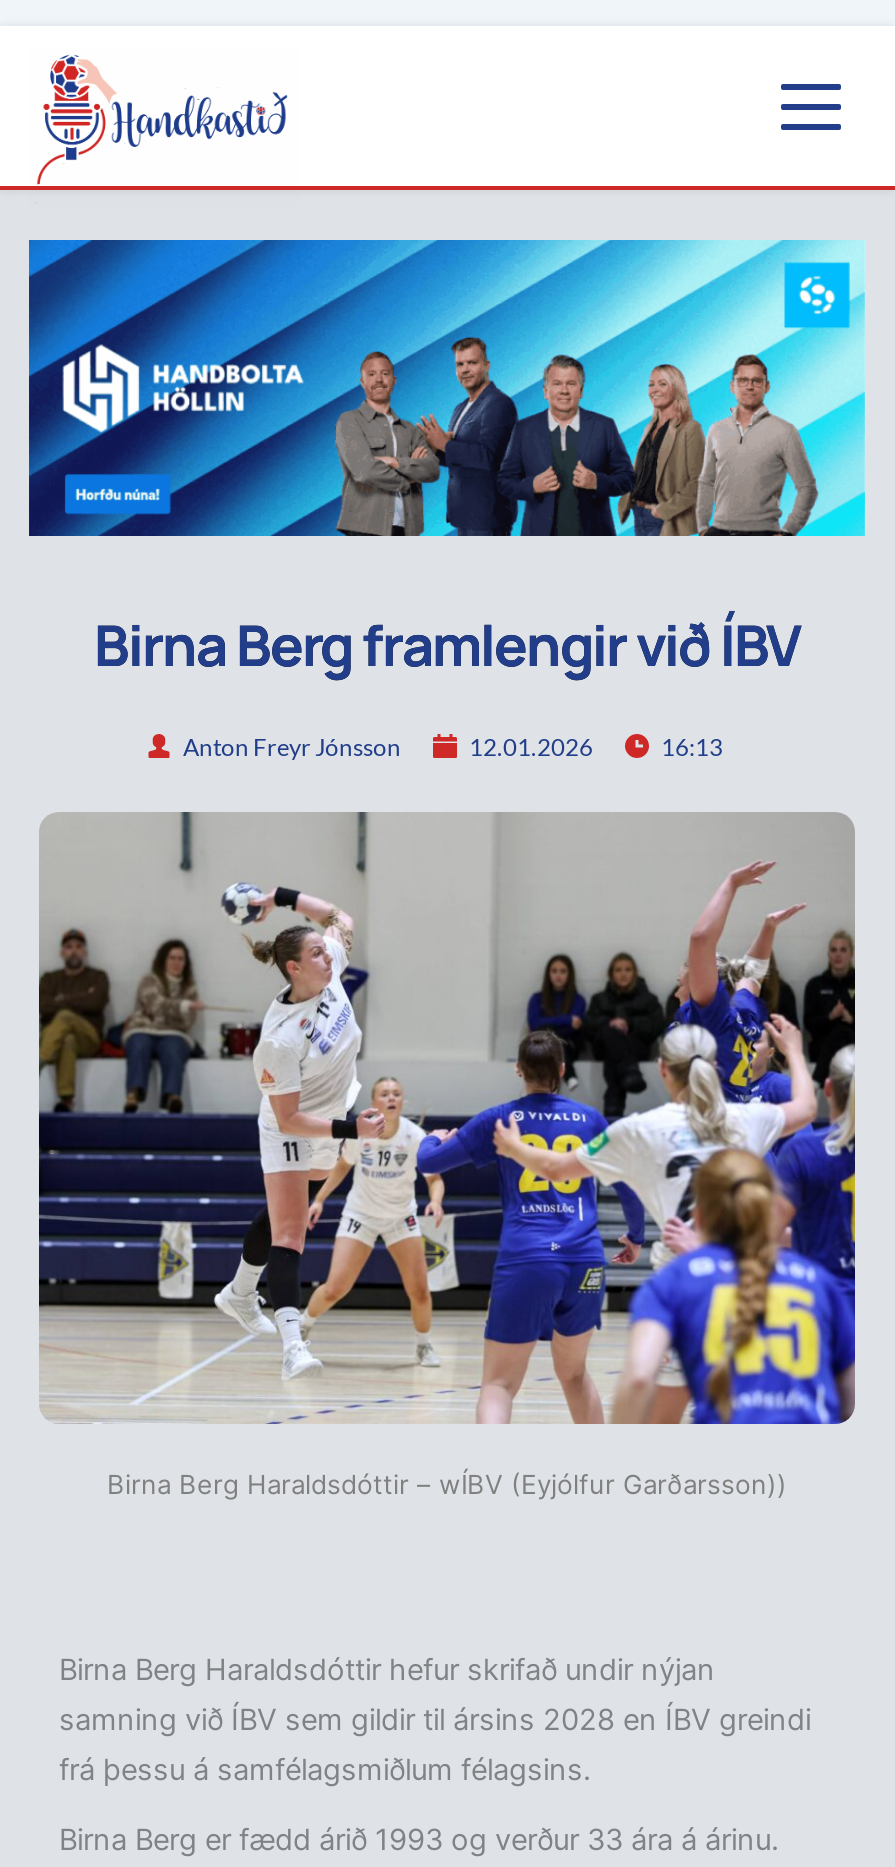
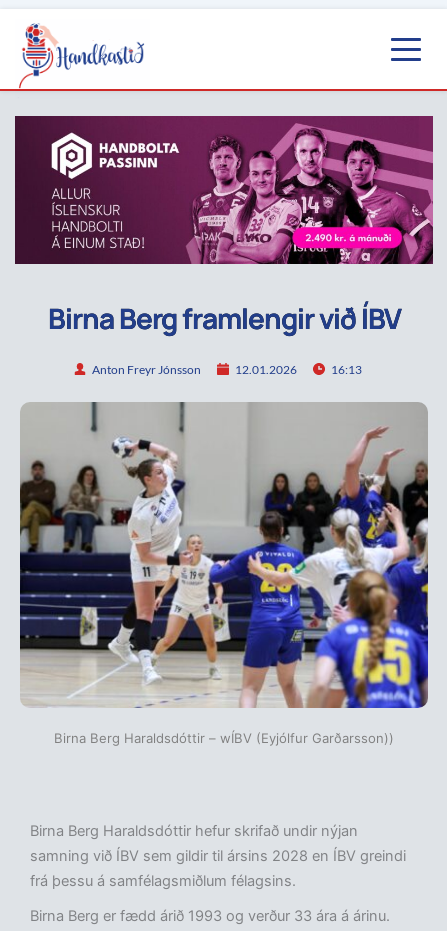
- [image]
+ [image]
